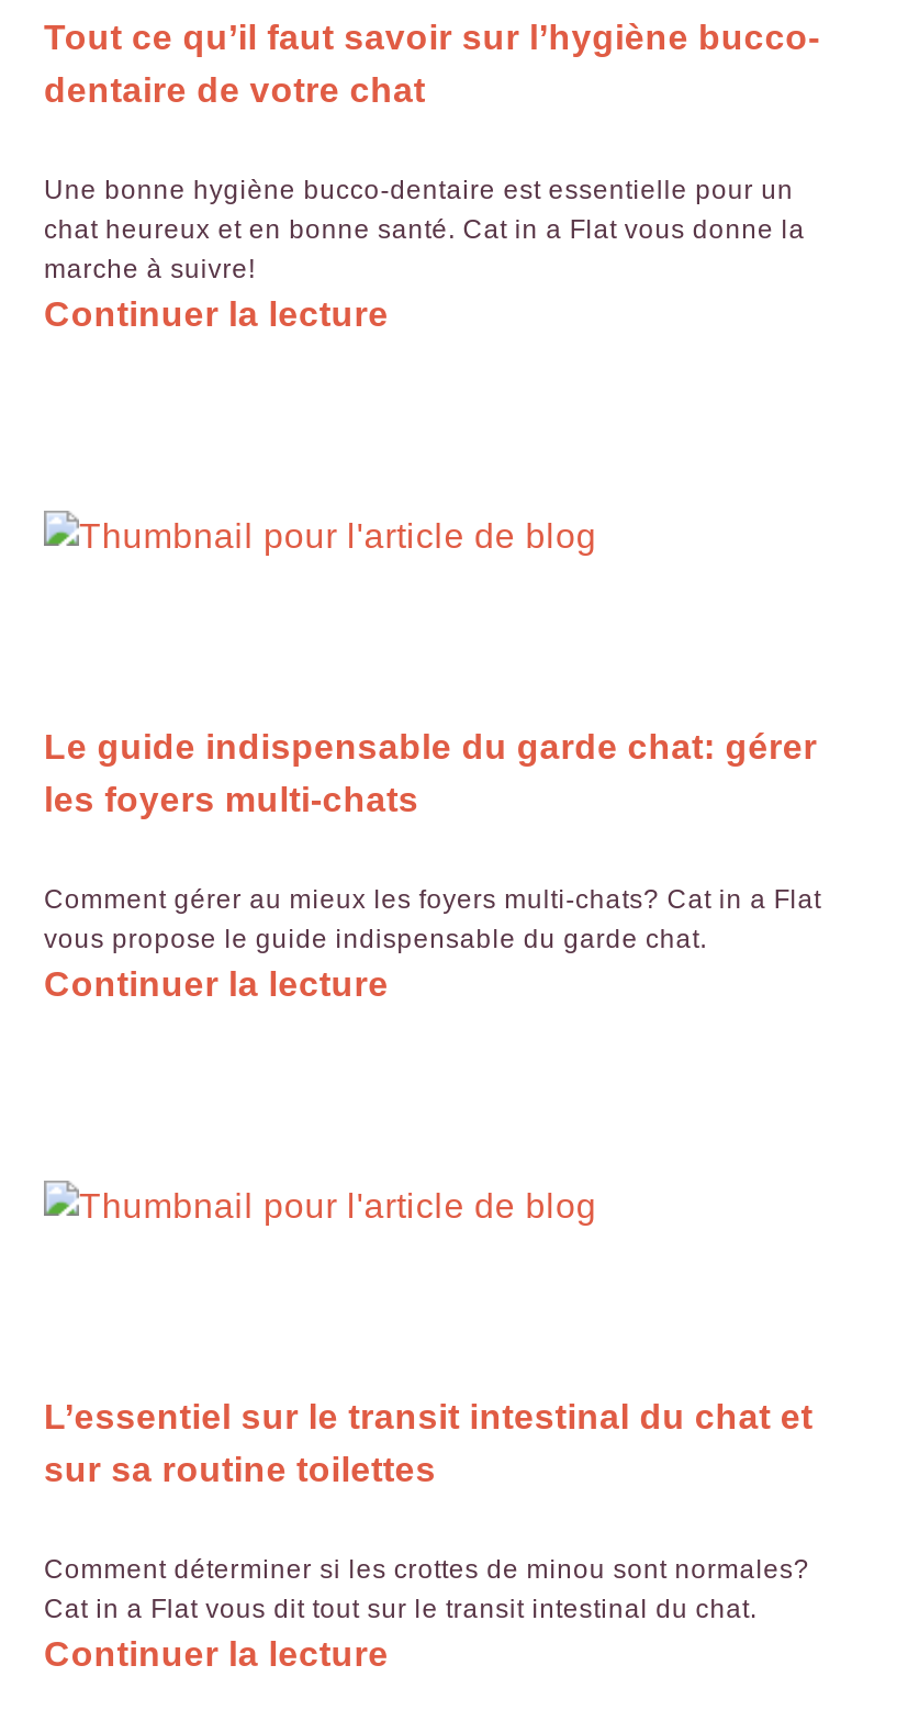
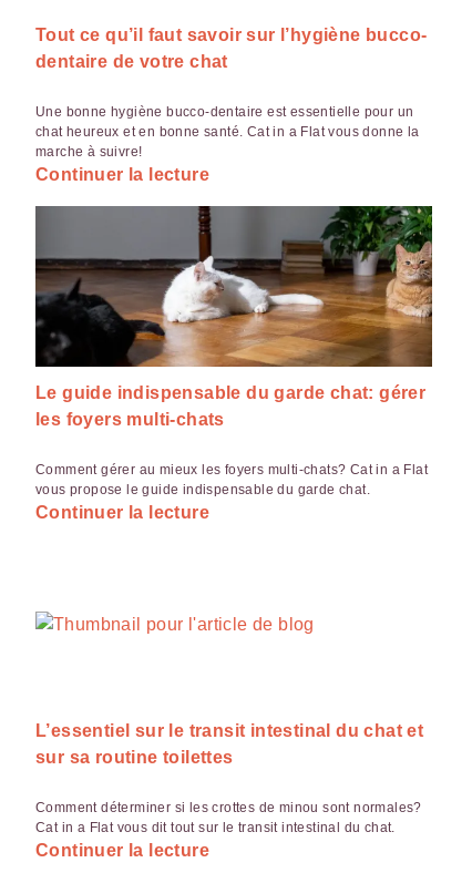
+ [image]
